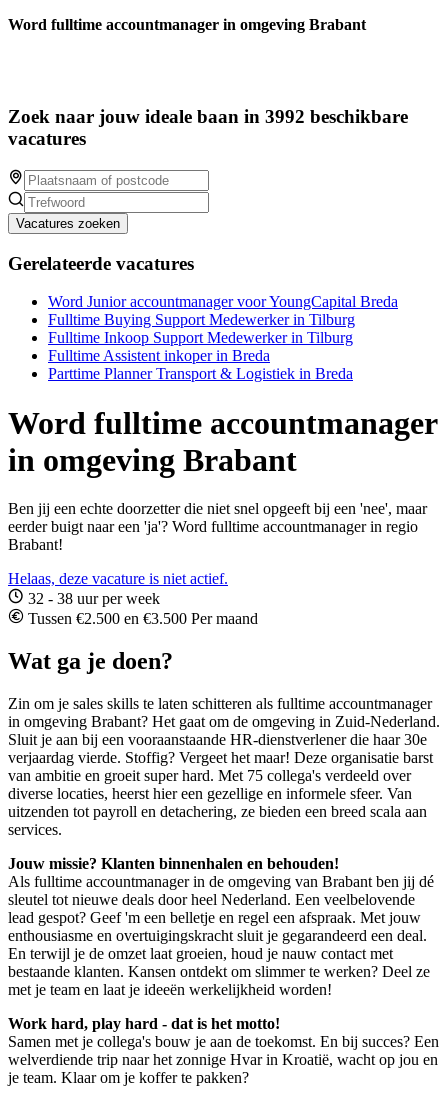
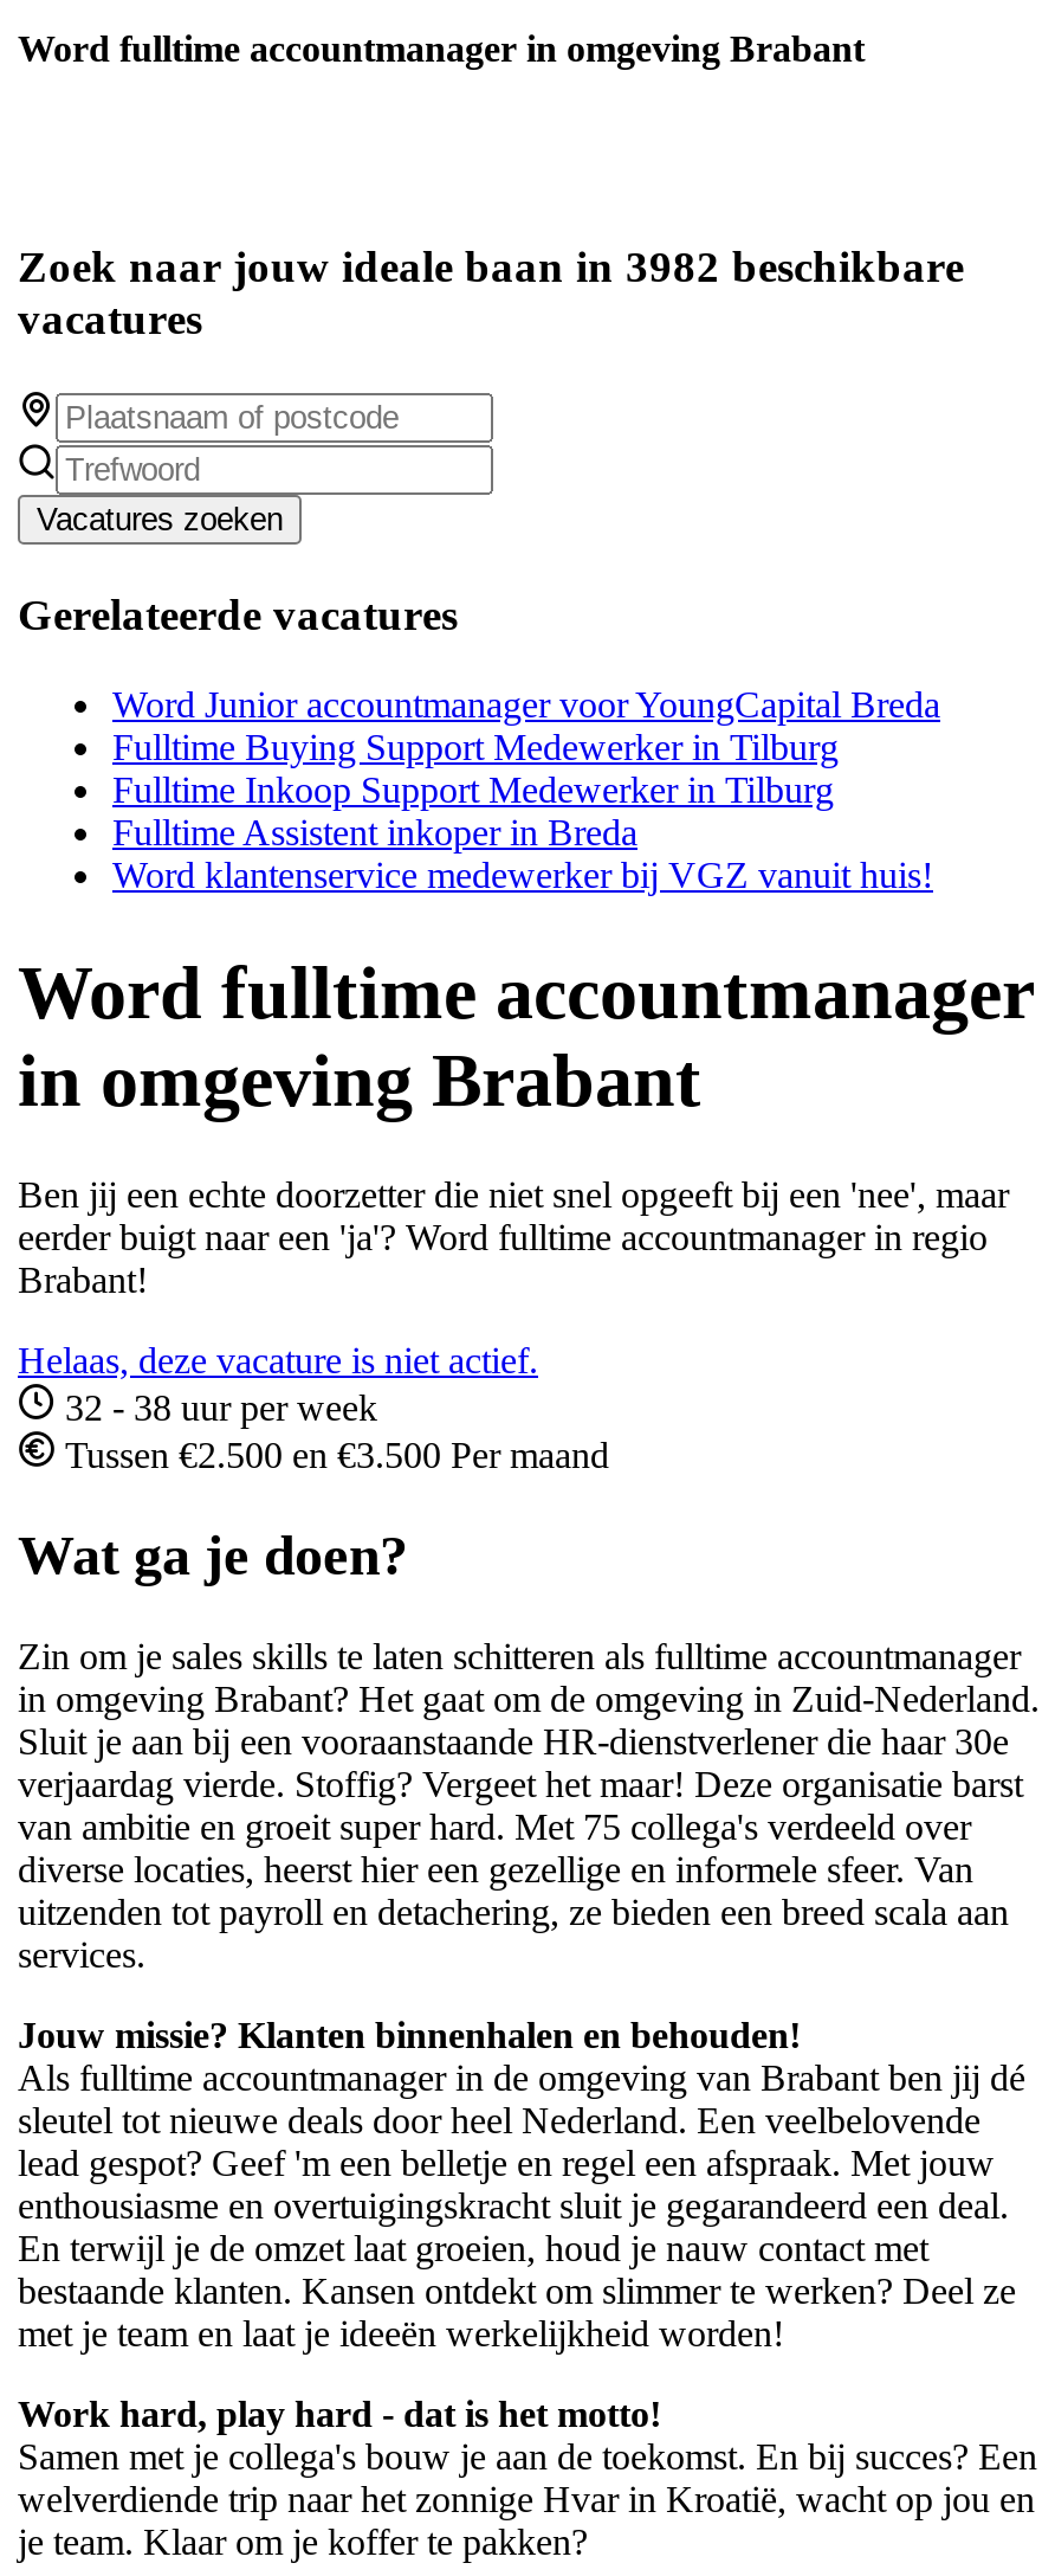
- Zoek naar jouw ideale baan in 3992 beschikbare
+ Zoek naar jouw ideale baan in 3982 beschikbare

- Parttime Planner Transport & Logistiek in Breda
+ Word klantenservice medewerker bij VGZ vanuit huis!
